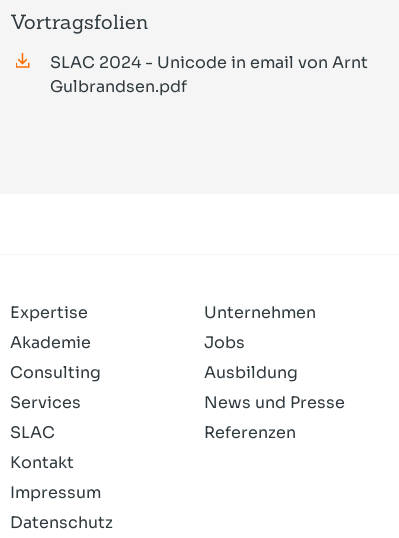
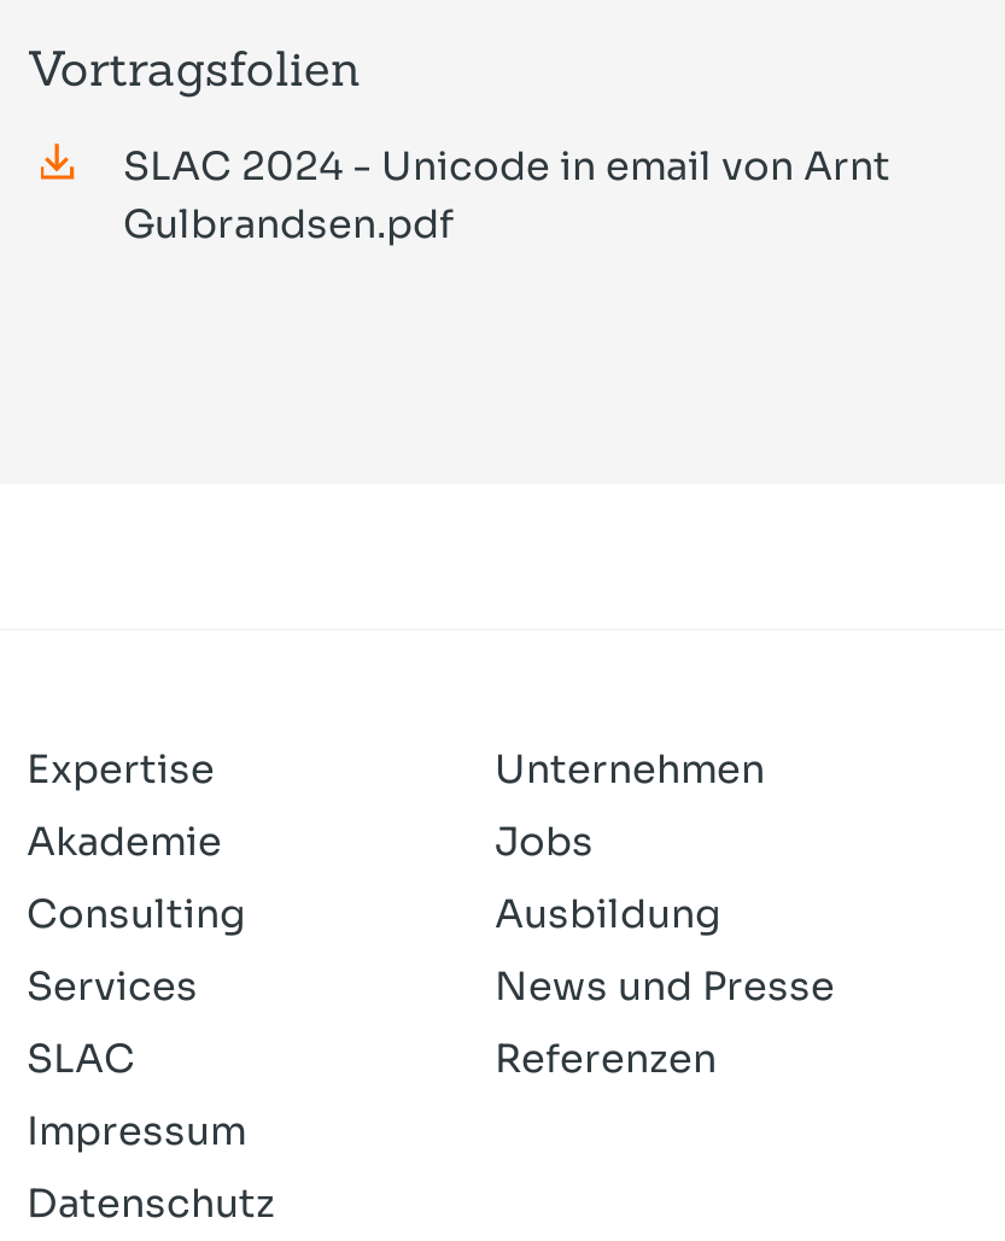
- Kontakt
